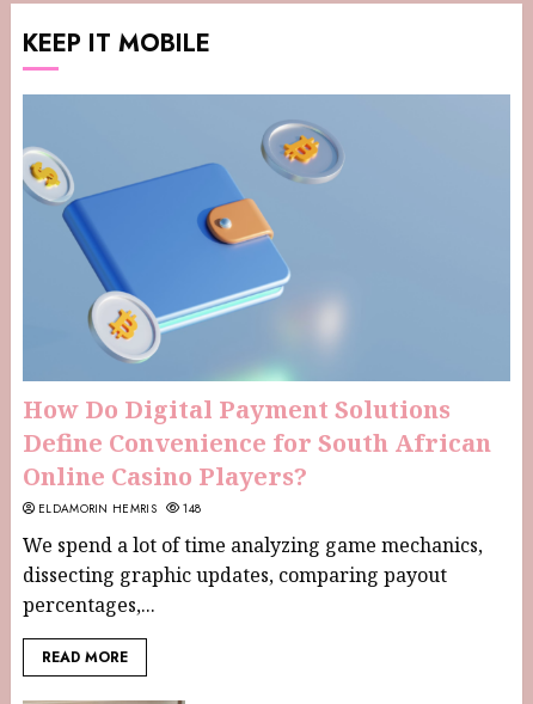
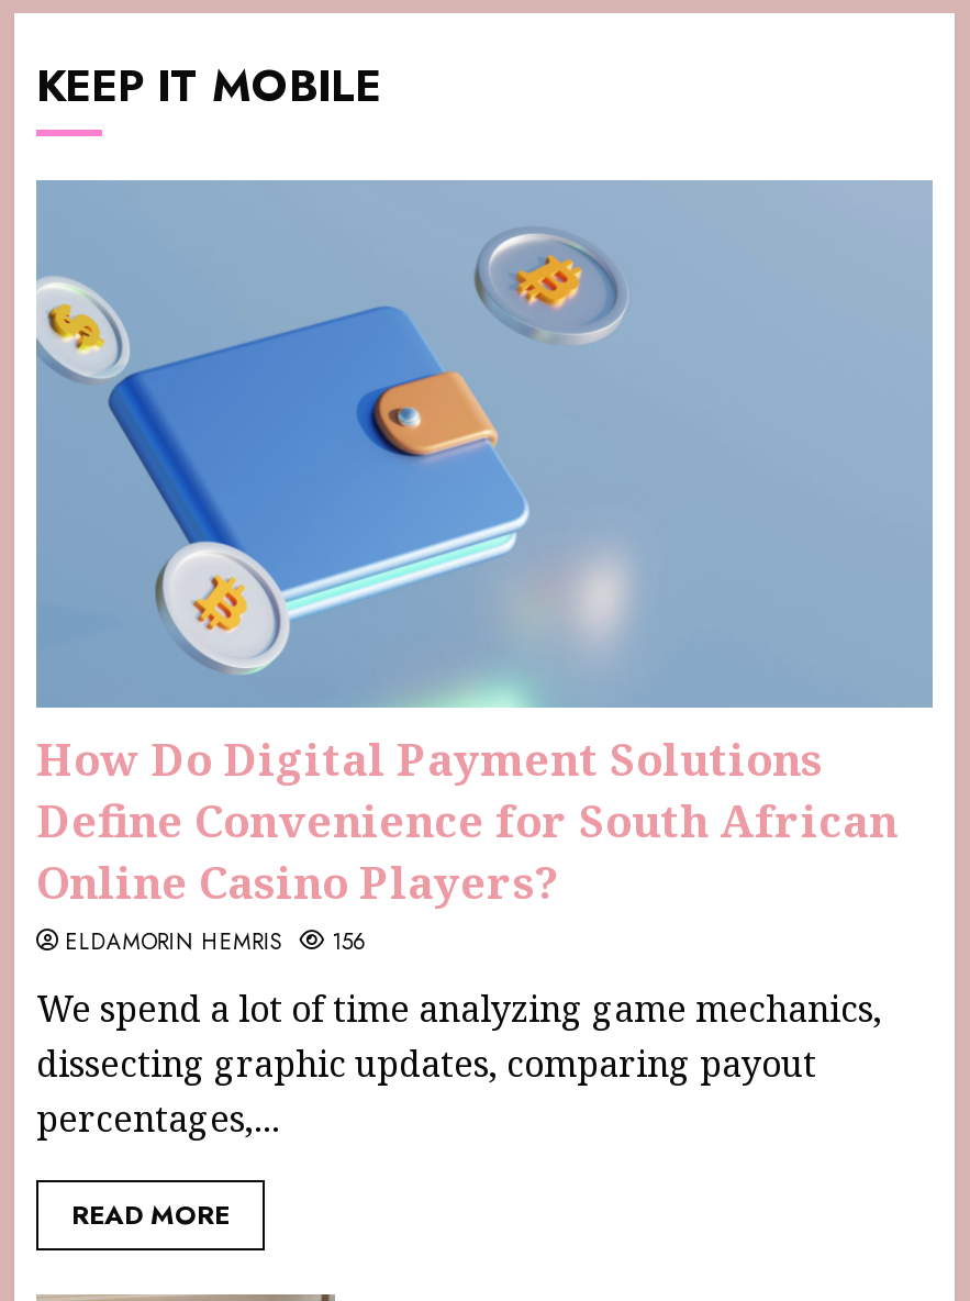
- ELDAMORIN HEMRIS 148
+ ELDAMORIN HEMRIS 156
